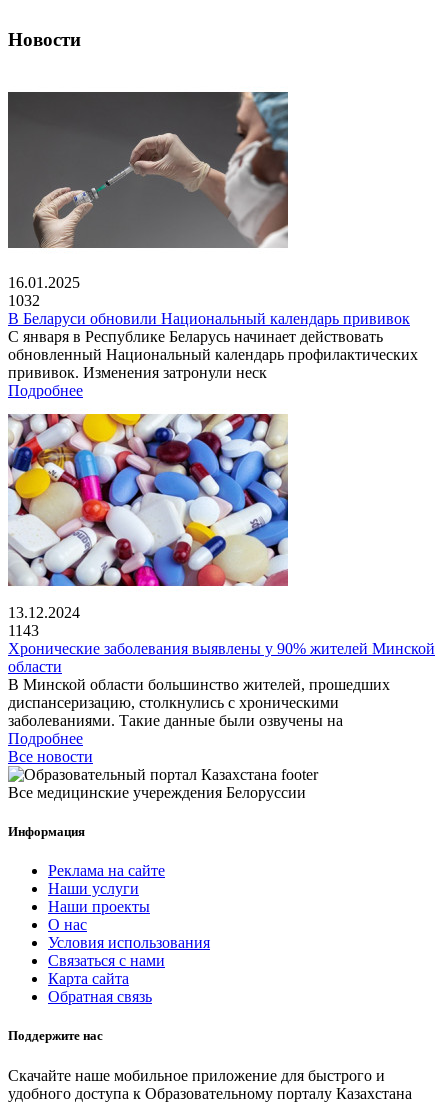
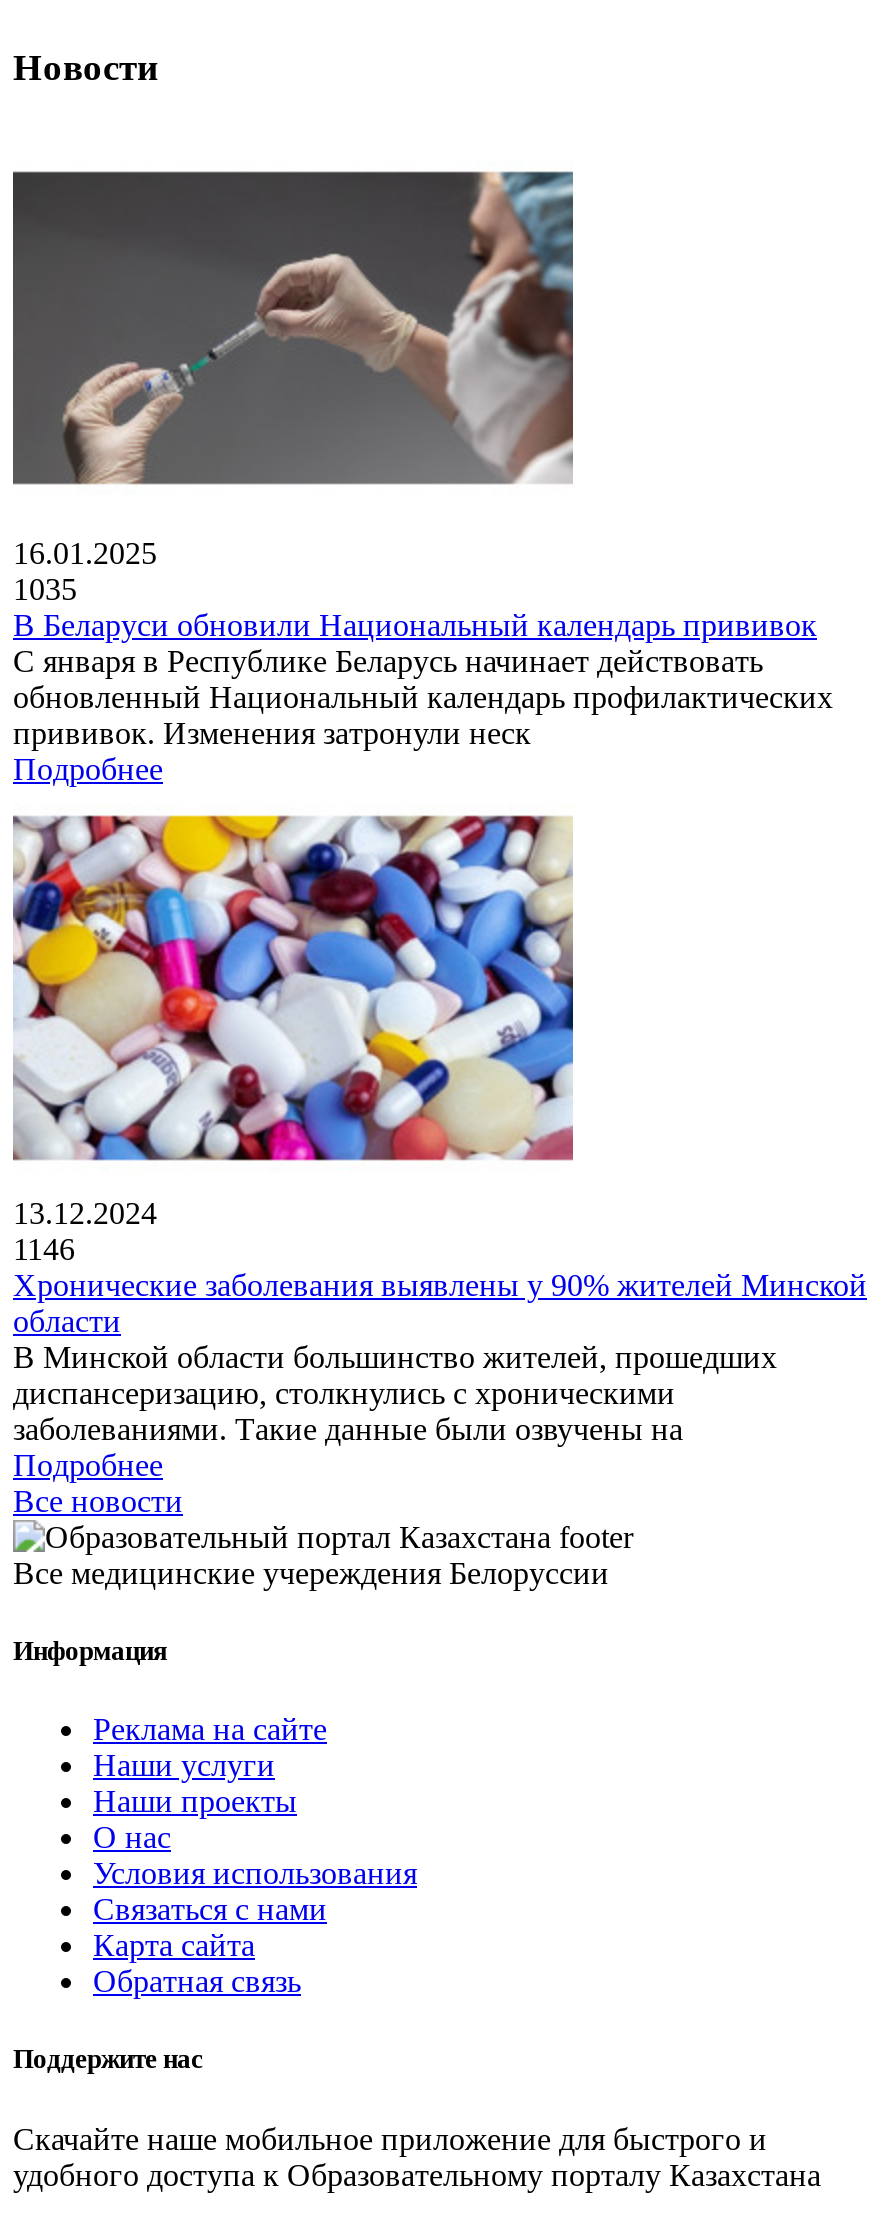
- 1032
+ 1035

- 1143
+ 1146
